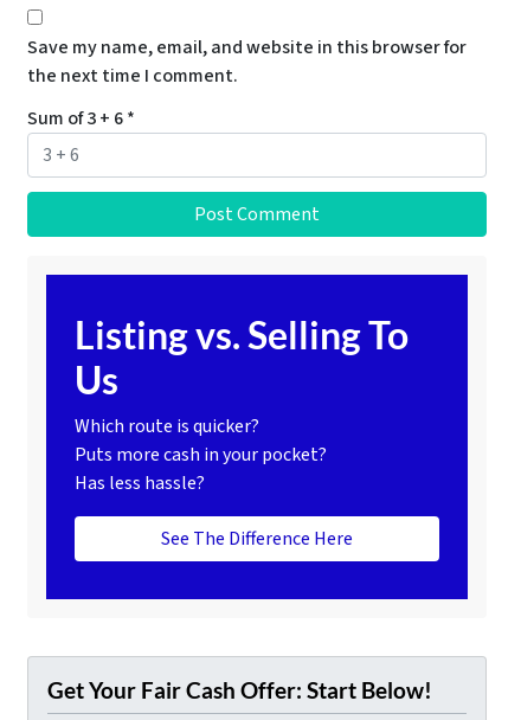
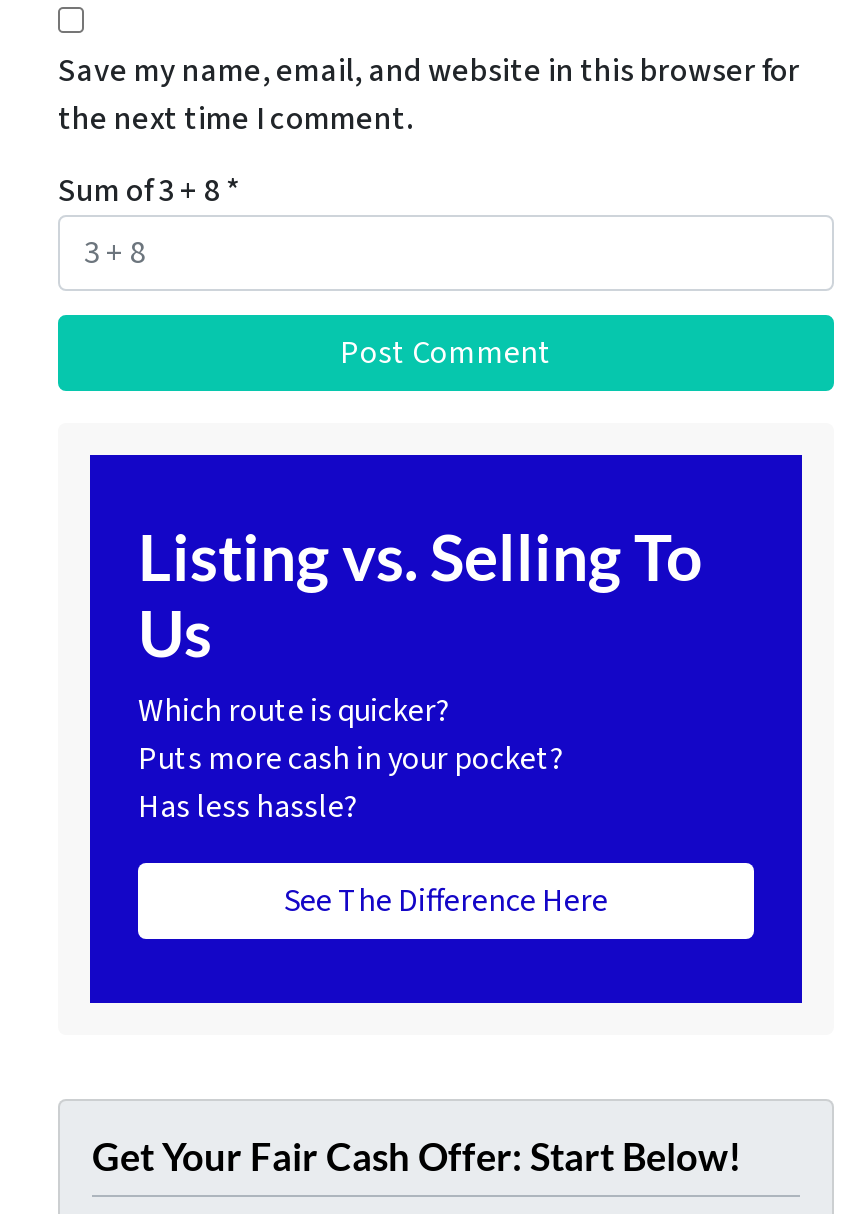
- Sum of 3 + 6 *
+ Sum of 3 + 8 *
